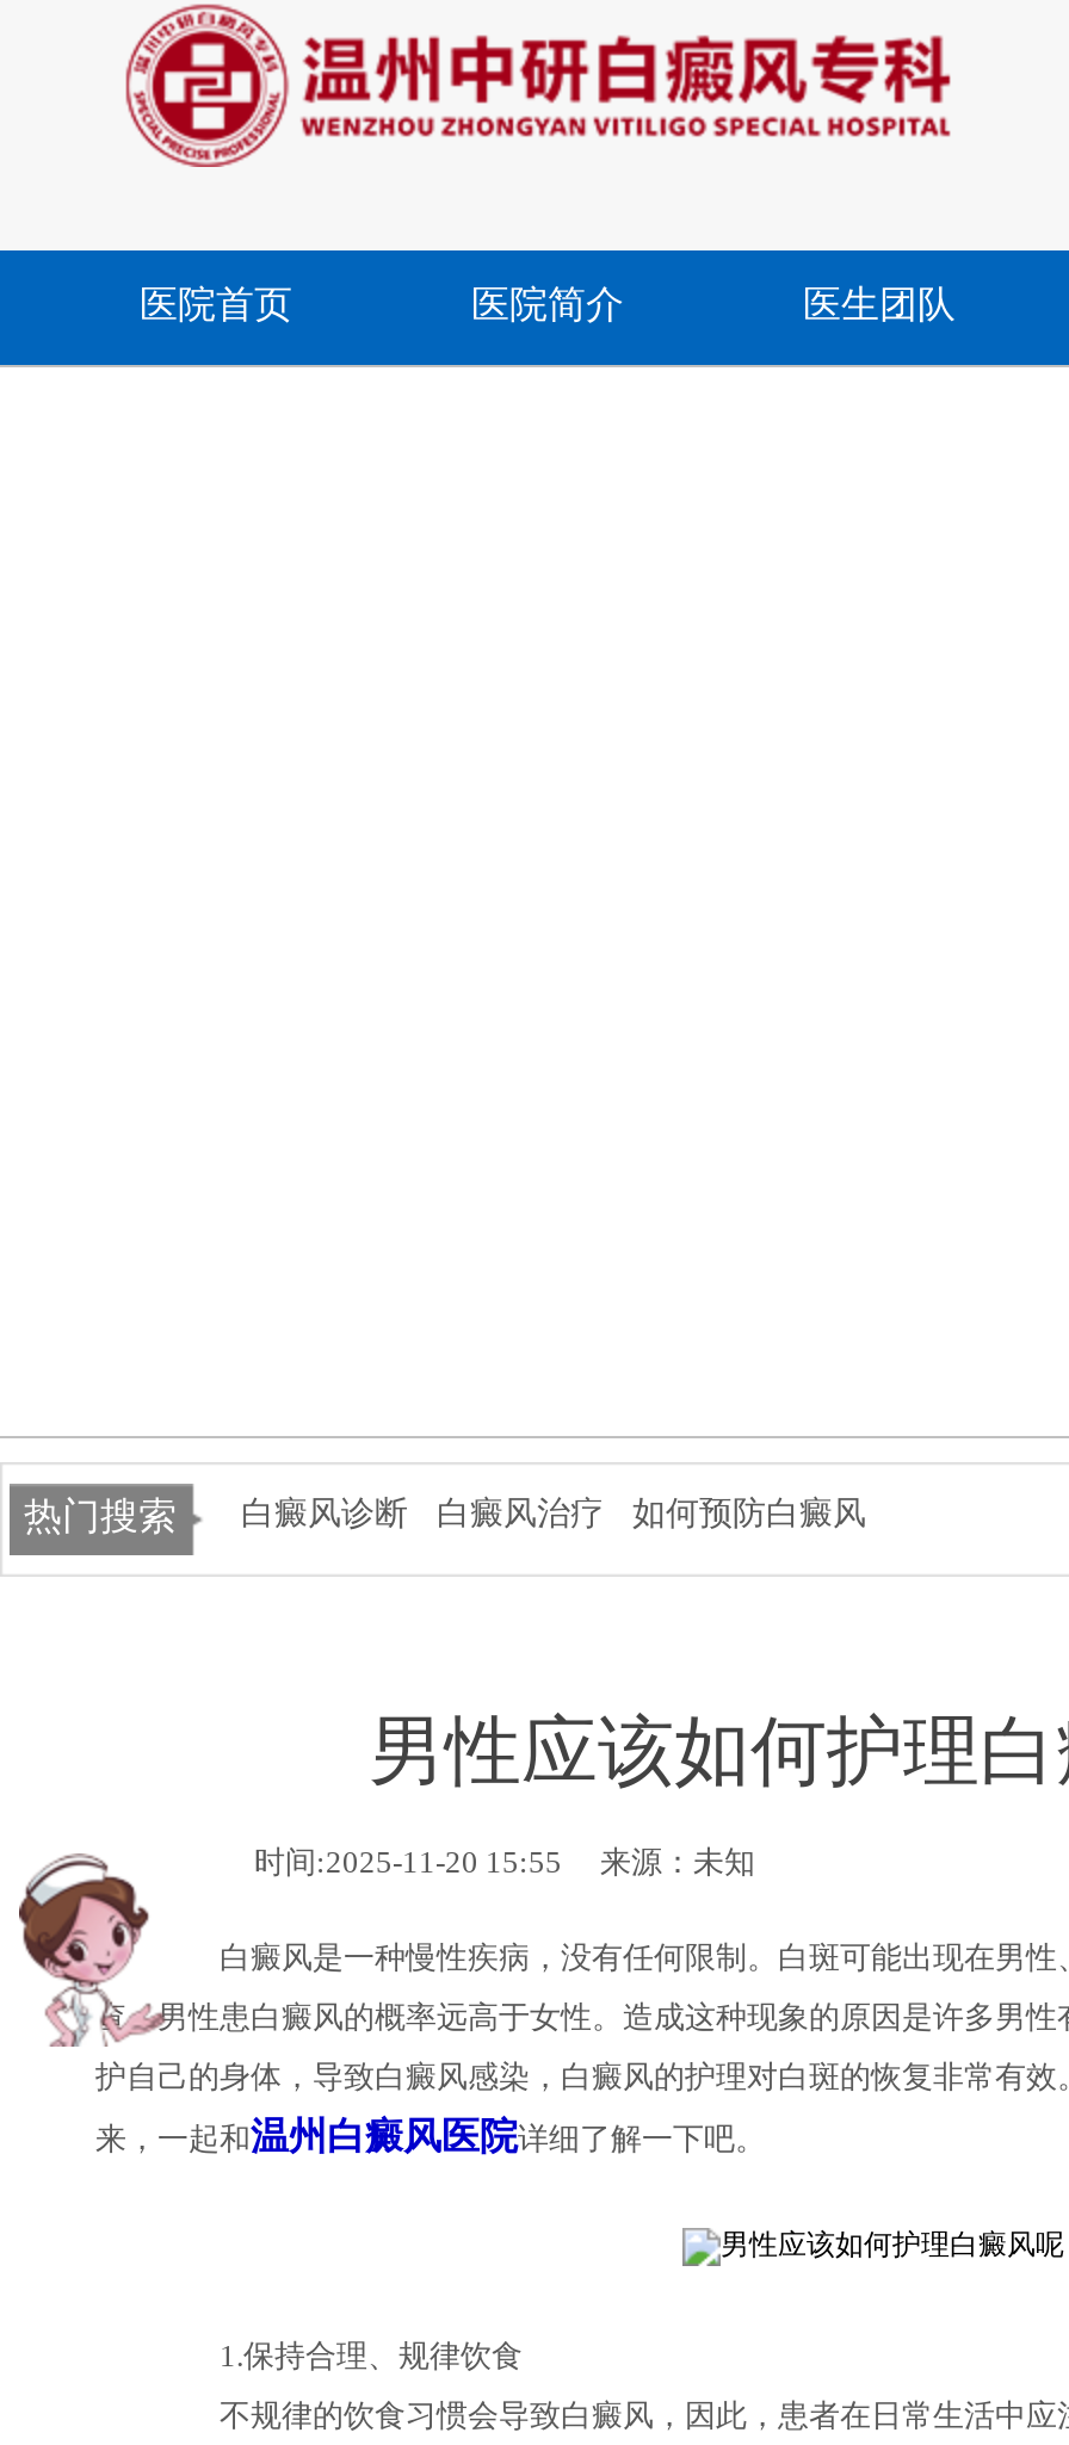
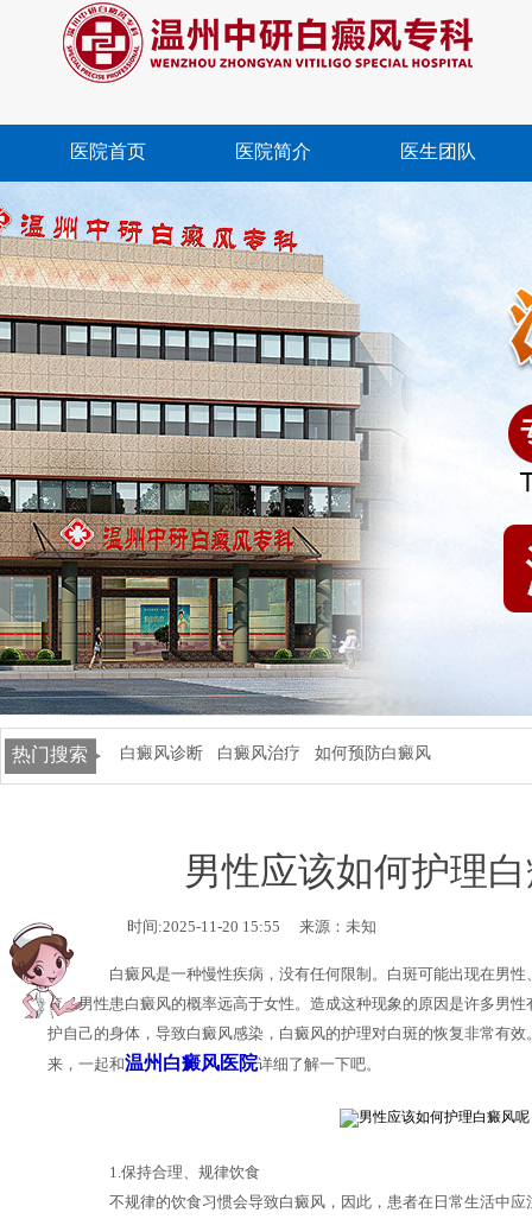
+ [image]
